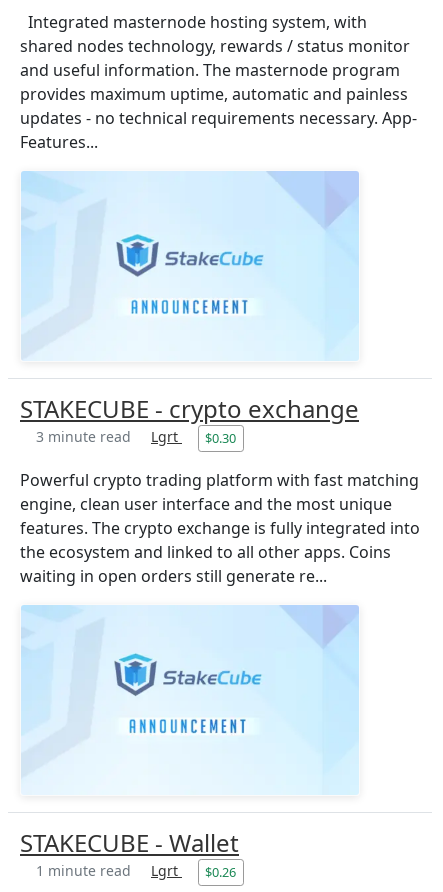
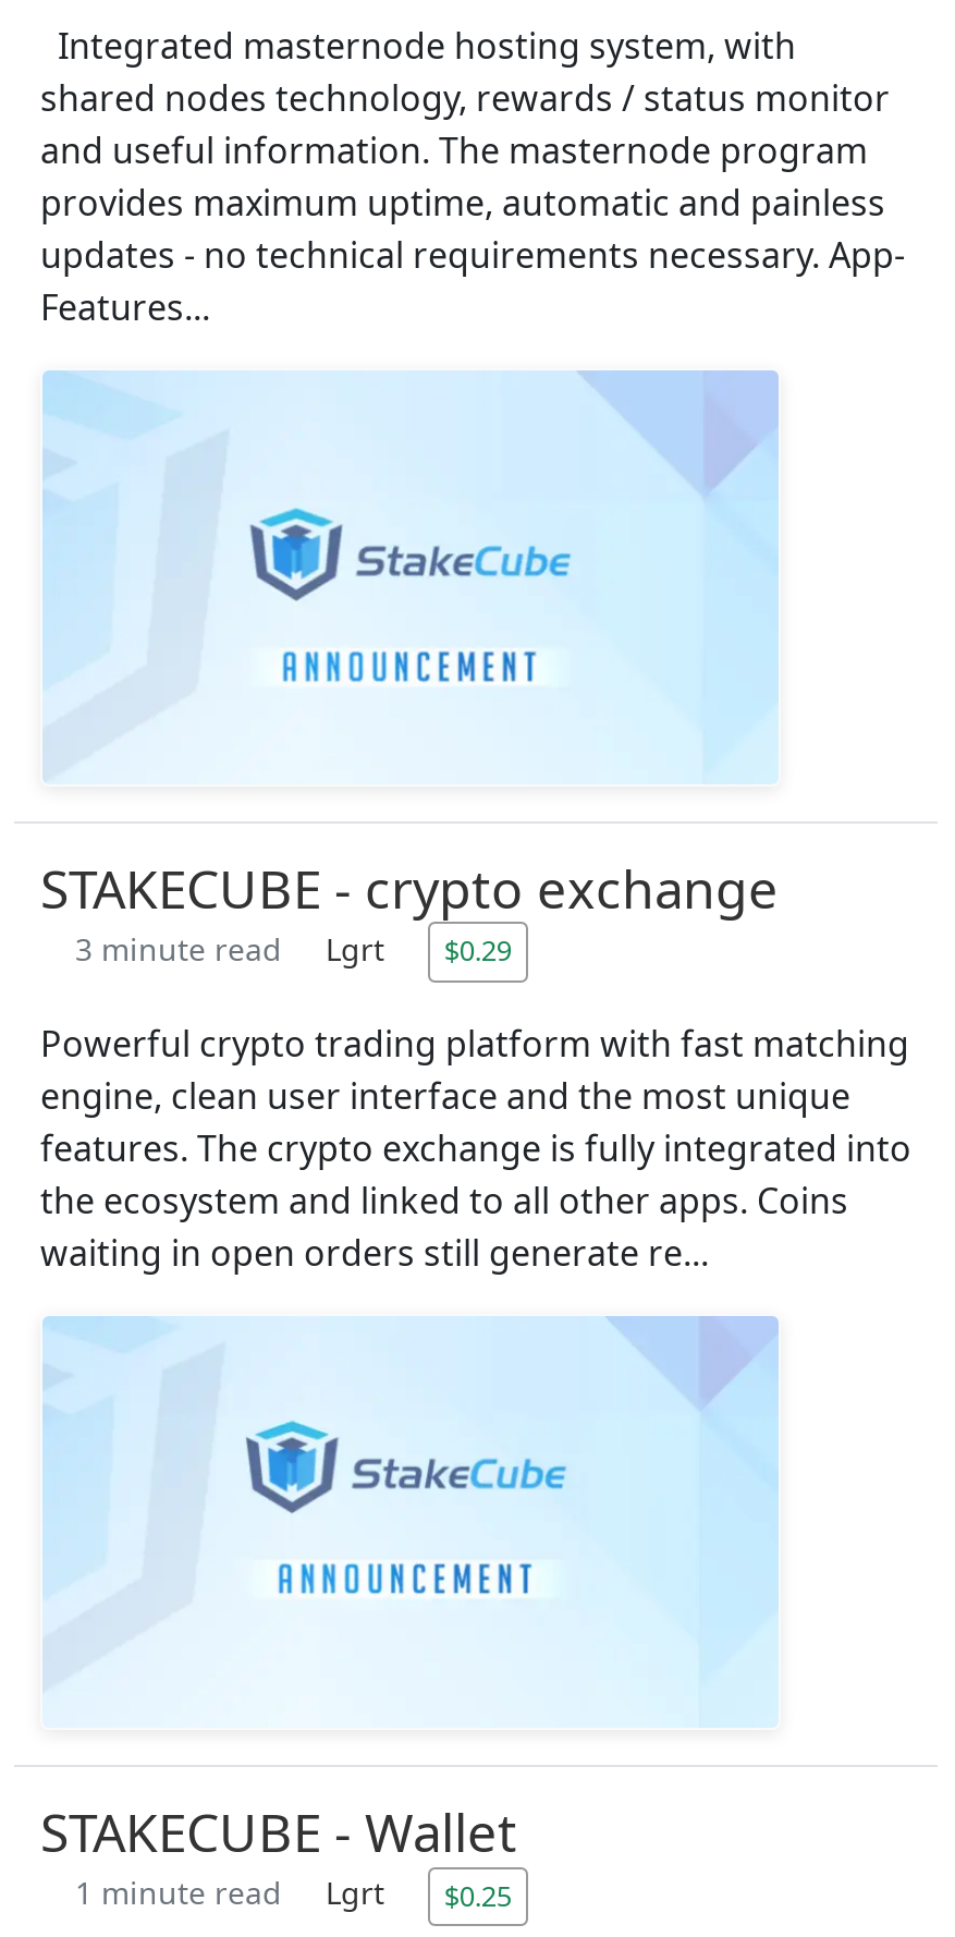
- 3 minute read Lgrt $0.30
+ 3 minute read Lgrt $0.29

- 1 minute read Lgrt $0.26
+ 1 minute read Lgrt $0.25
